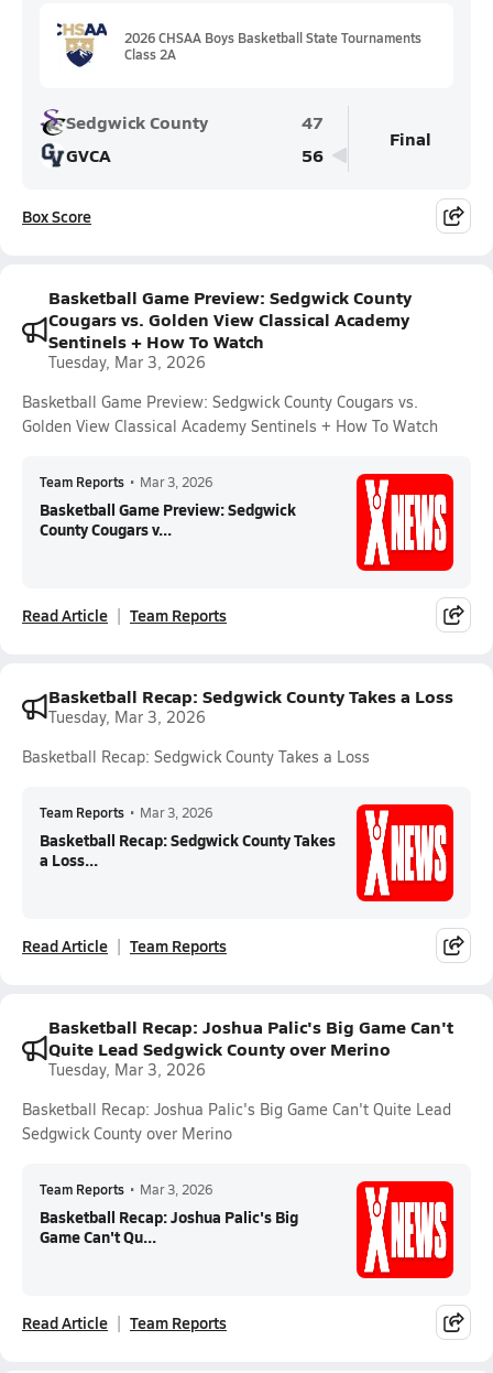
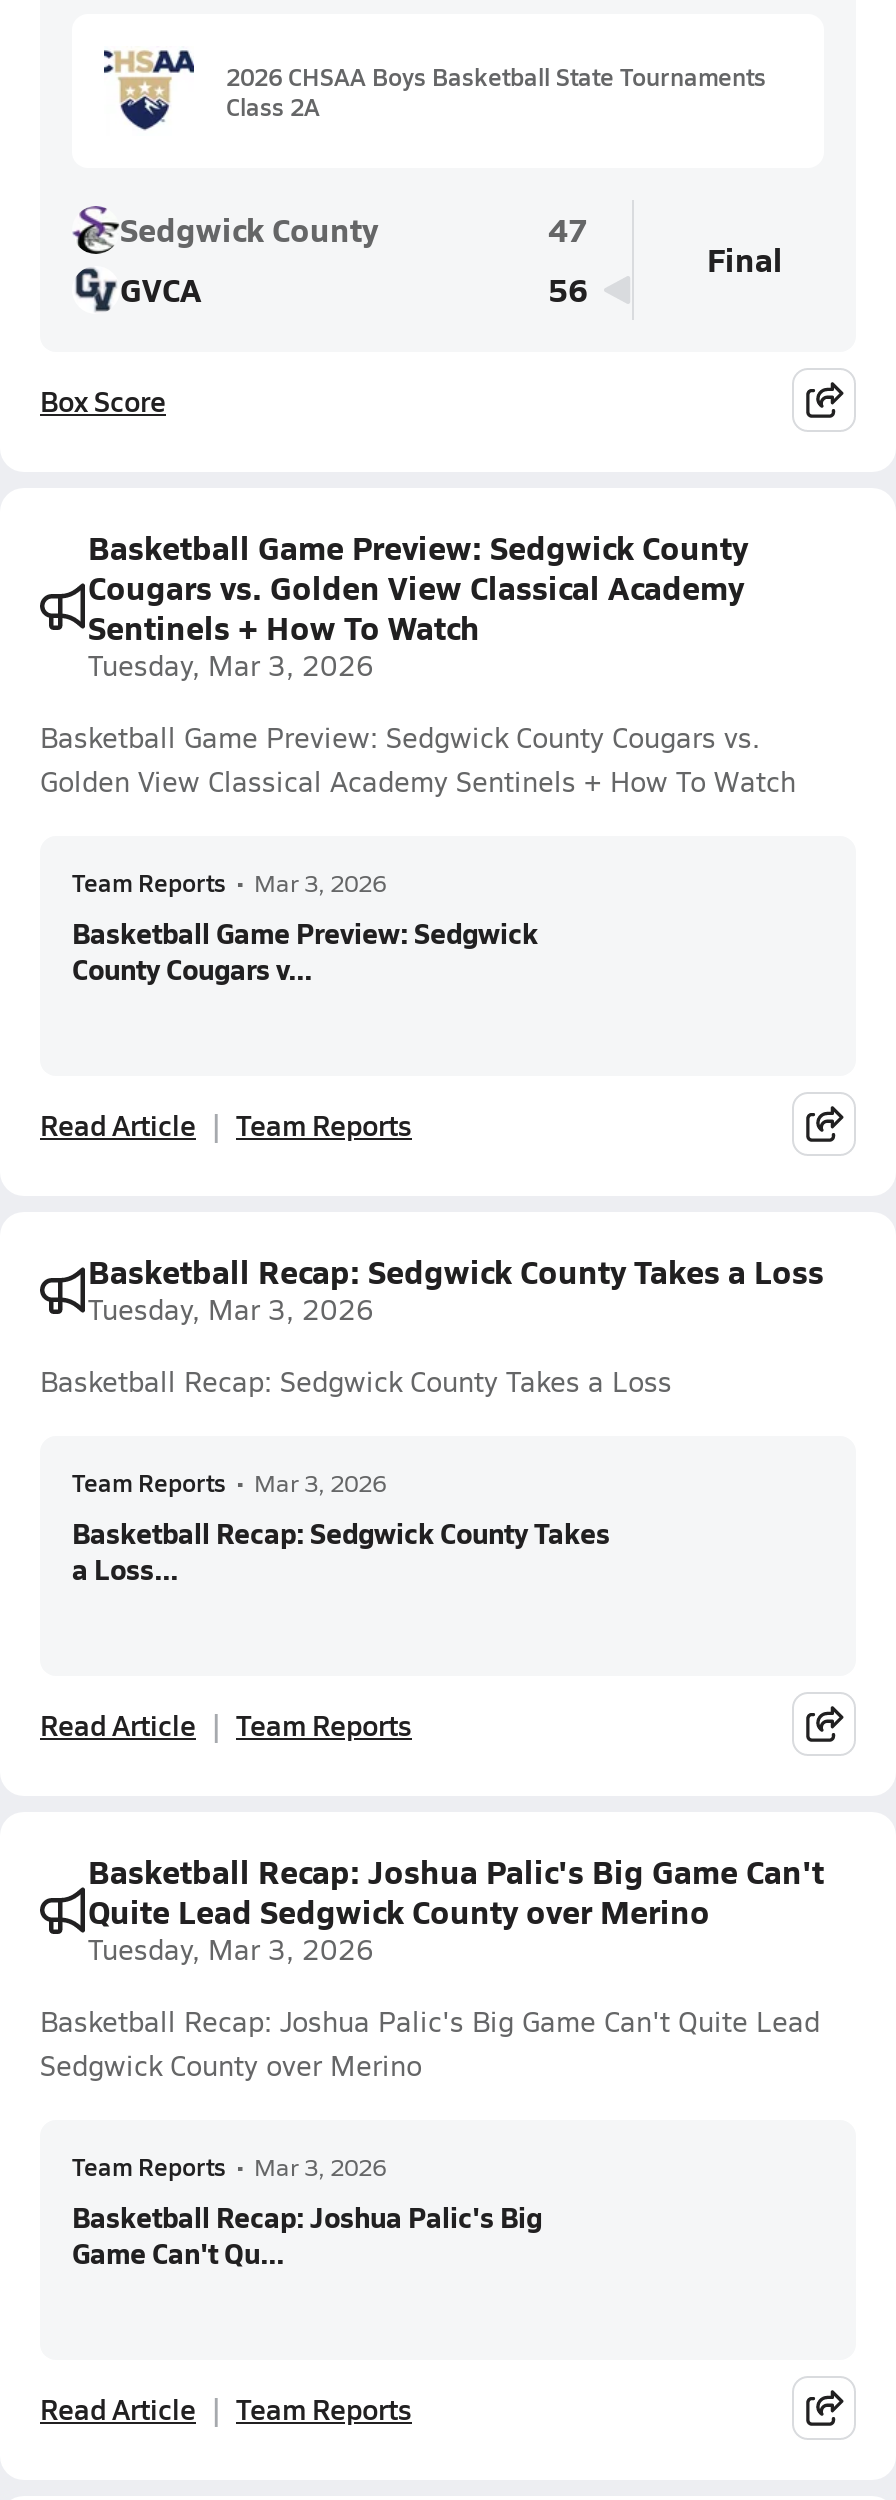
- [image]

- [image]

- [image]
